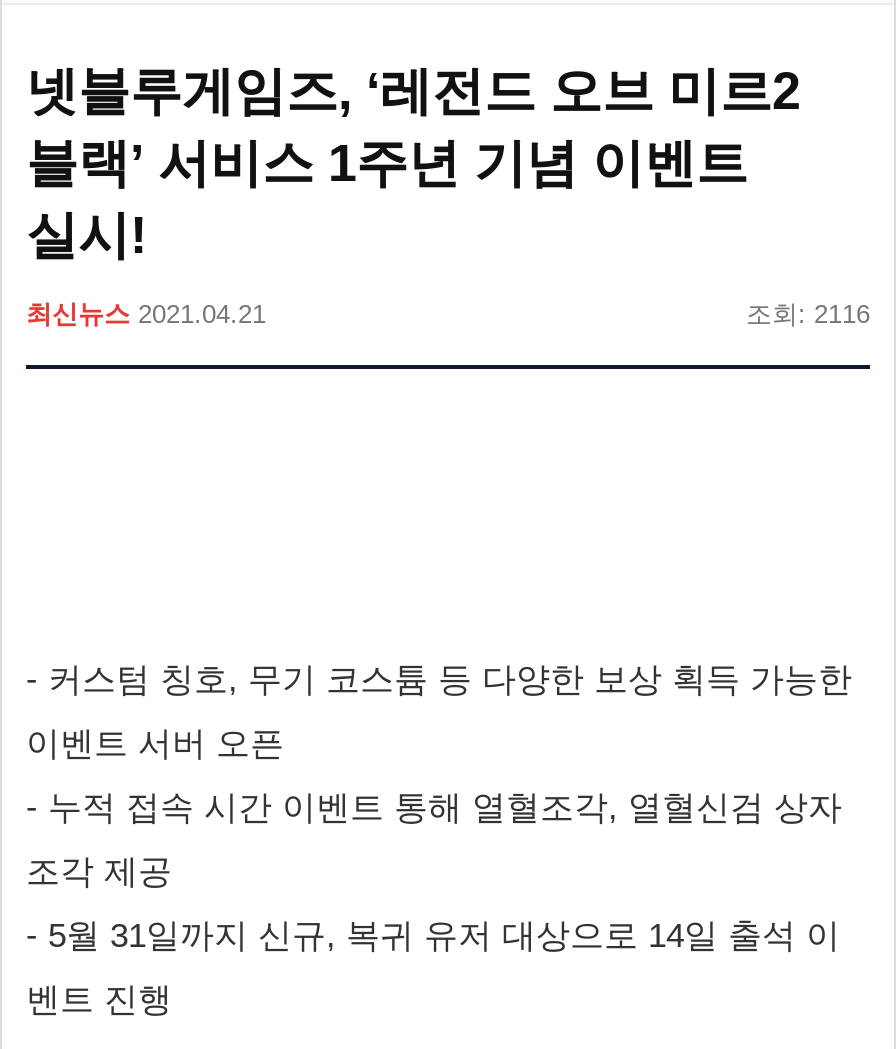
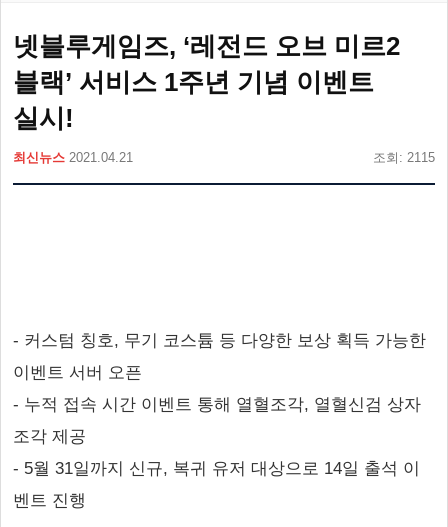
- 조회: 2116
+ 조회: 2115
